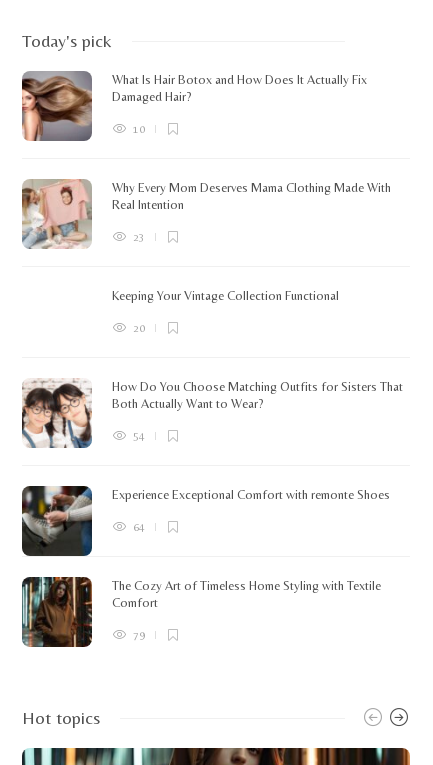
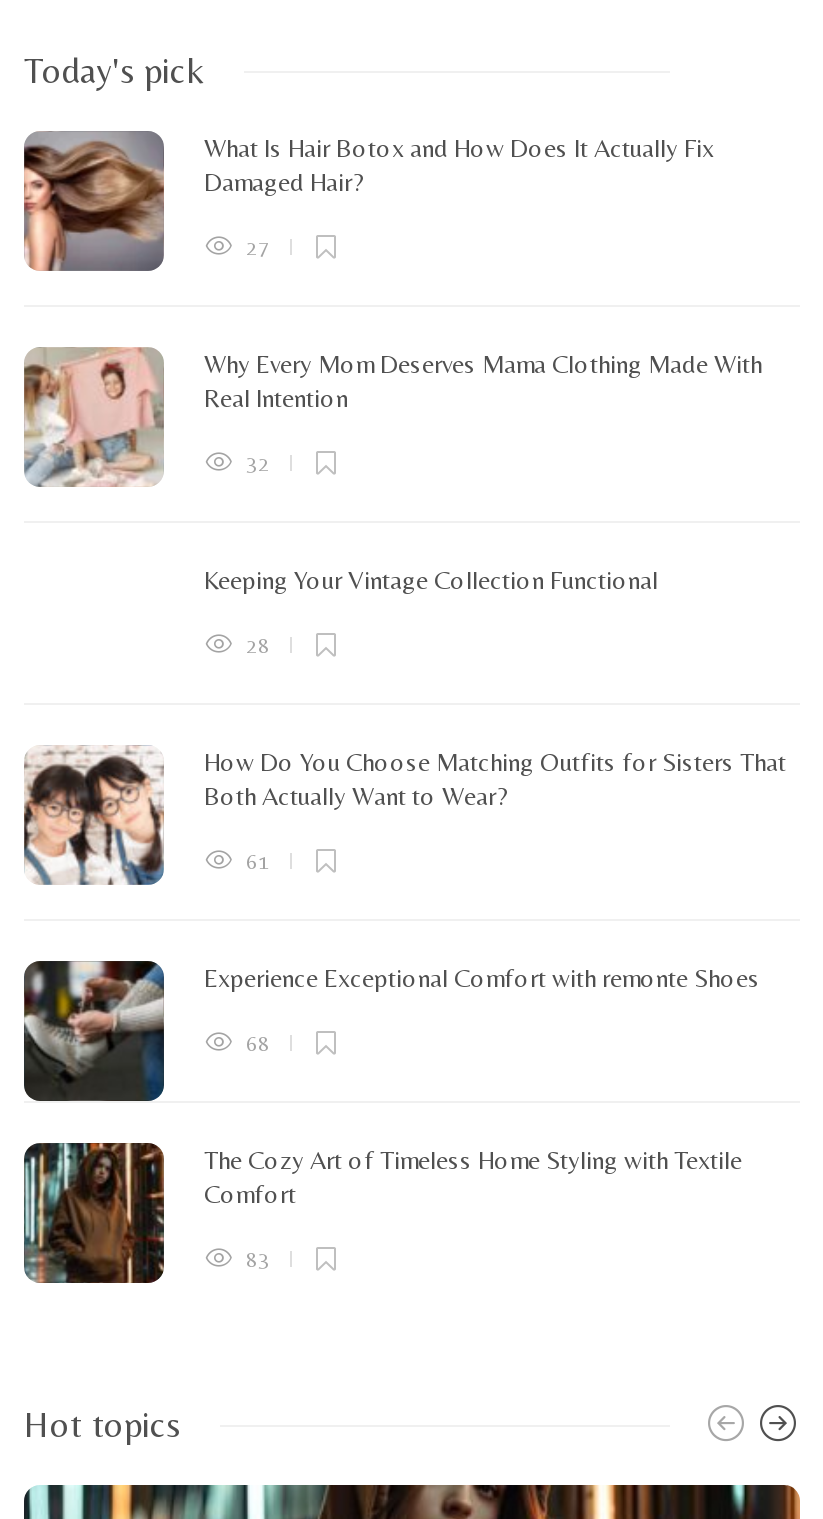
- 10
+ 27

- 23
+ 32

- 20
+ 28

- 54
+ 61

- 64
+ 68

- 79
+ 83
